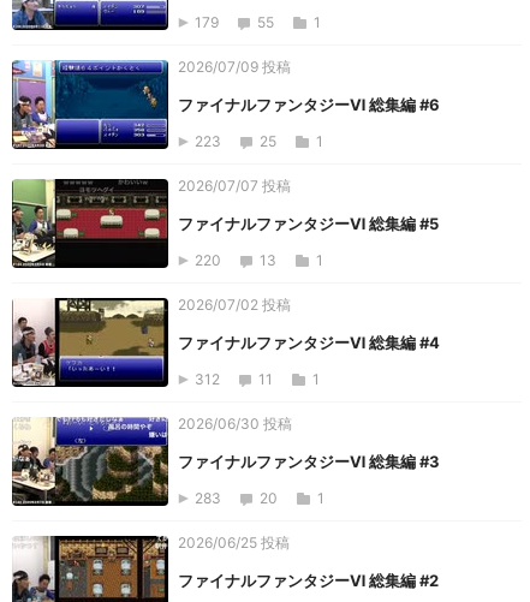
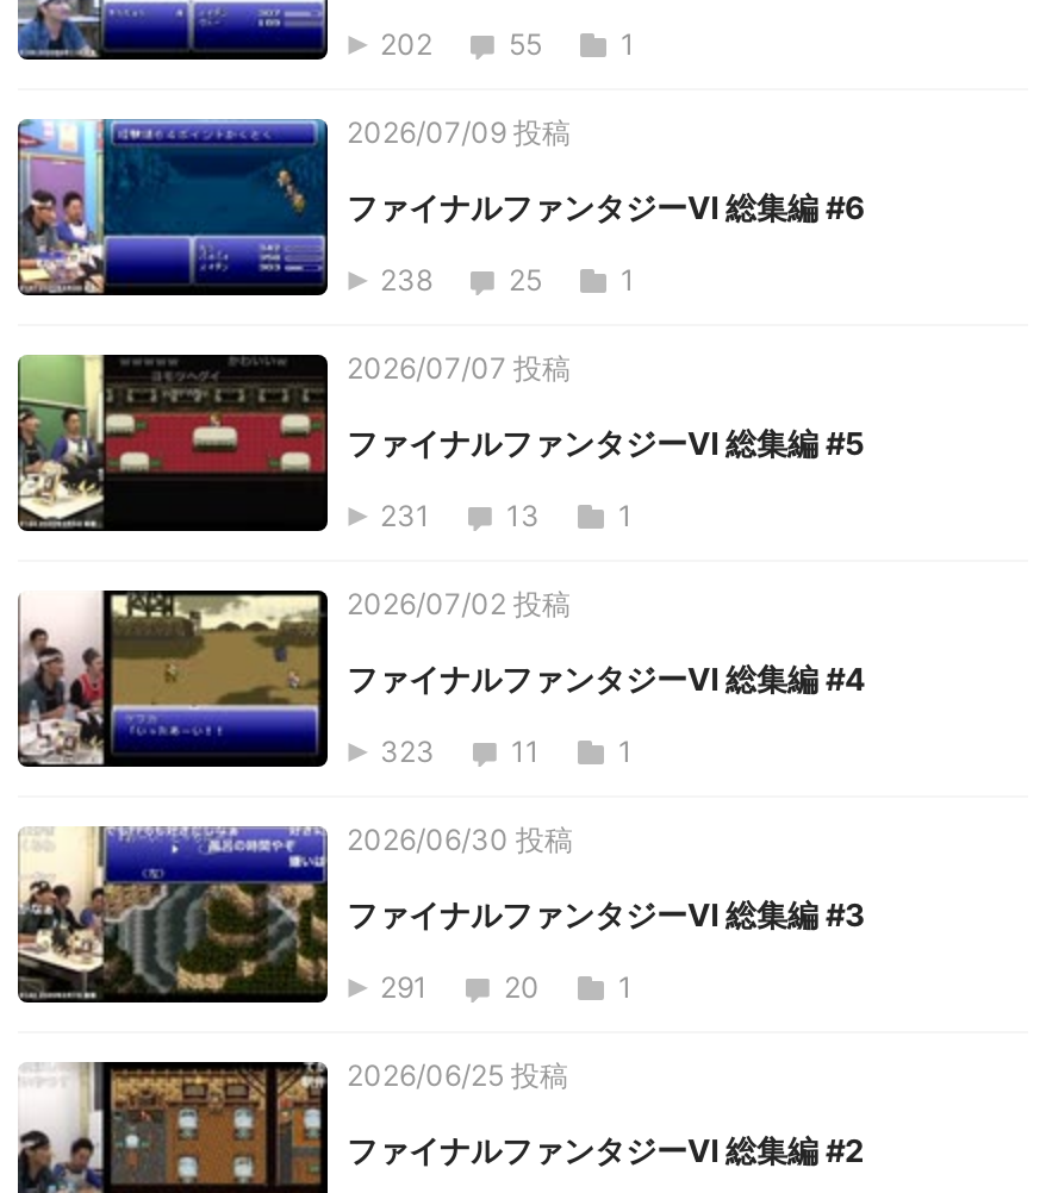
- 179
+ 202

- 223
+ 238

- 220
+ 231

- 312
+ 323

- 283
+ 291
